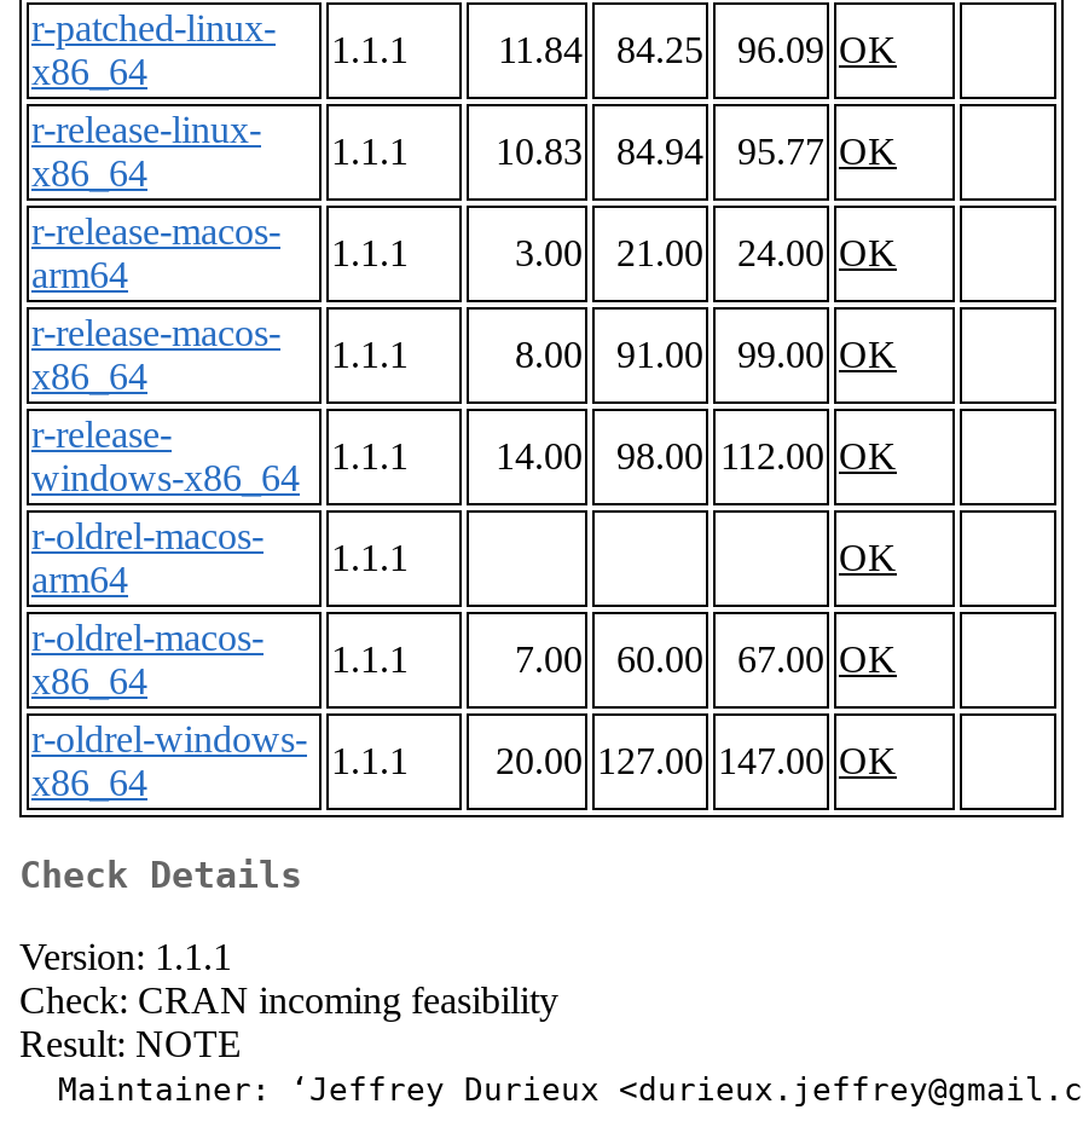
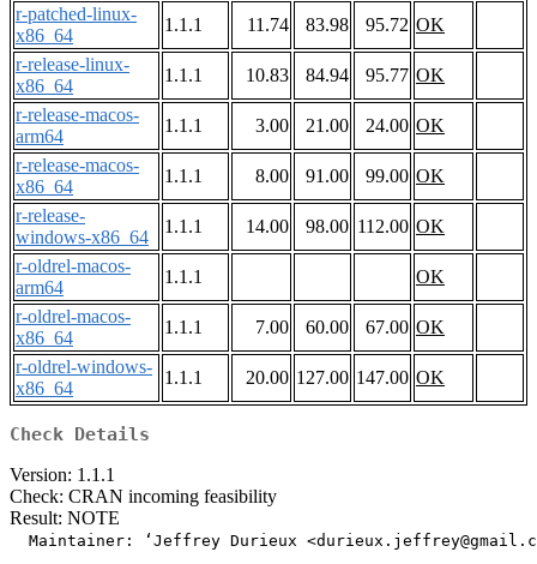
- 11.84
+ 11.74

- 84.25
+ 83.98

- 96.09 OK
+ 95.72 OK
